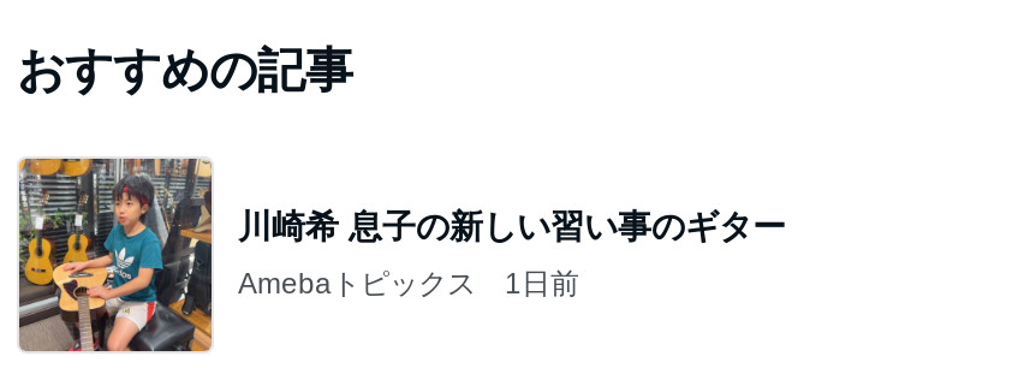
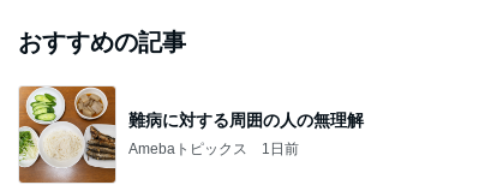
- [image]
- 川崎希 息子の新しい習い事のギター
+ [image]
+ 難病に対する周囲の人の無理解
